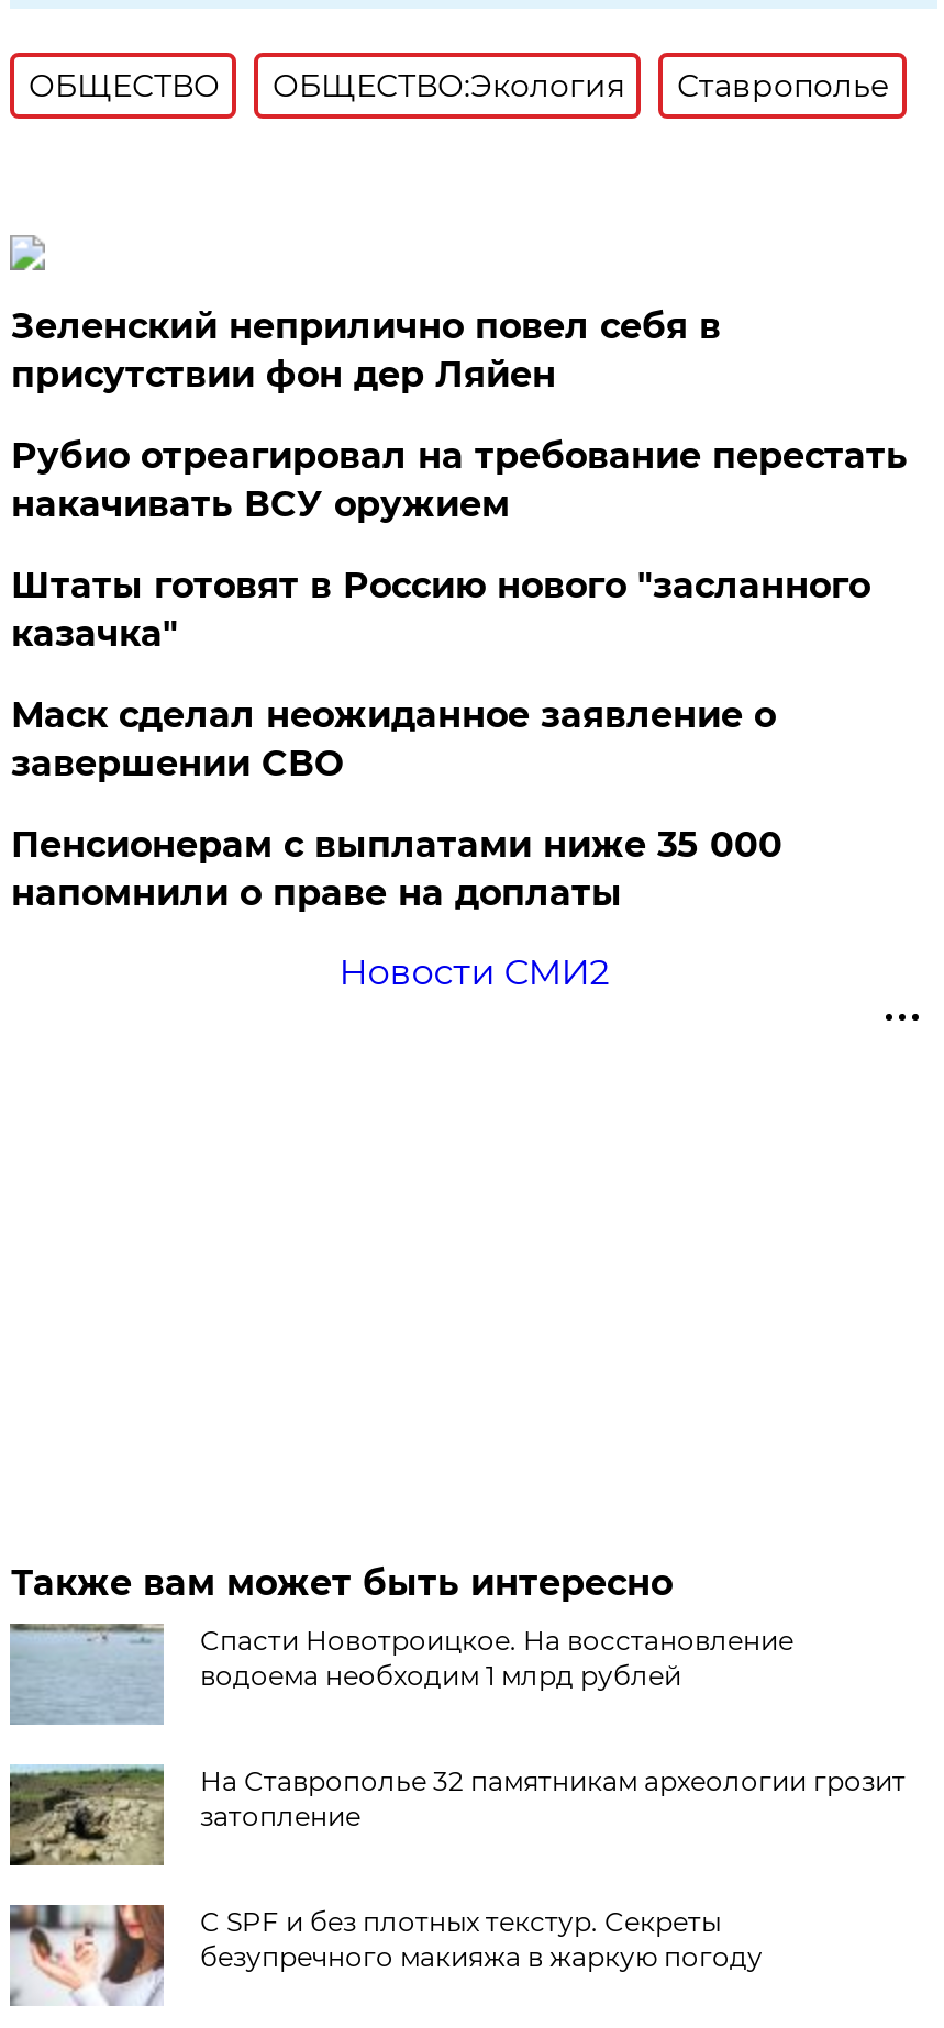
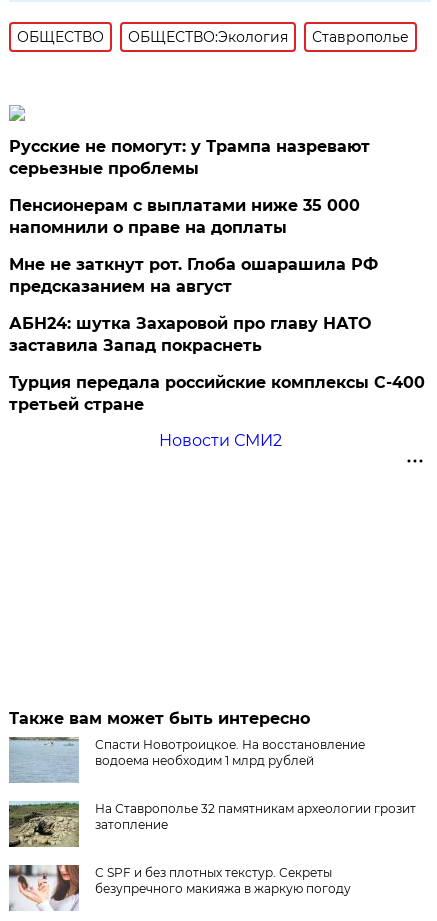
- Зеленский неприлично повел cебя в
- присутствии фон дер Ляйен
- Рубио отреагировал на требование перестать
- накачивать ВСУ оружием
- Штаты готовят в Россию нового "засланного
- казачка"
- Маск сделал неожиданное заявление о
- завершении СВО
+ Русские не помогут: у Трампа назревают
+ серьезные проблемы

moved up: Пенсионерам с выплатами ниже 35 000 | напомнили о праве на доплаты

+ Мне не заткнут рот. Глоба ошарашила РФ
+ предсказанием на август
+ АБН24: шутка Захаровой про главу НАТО
+ заставила Запад покраснеть
+ Турция передала российские комплексы С-400
+ третьей стране
